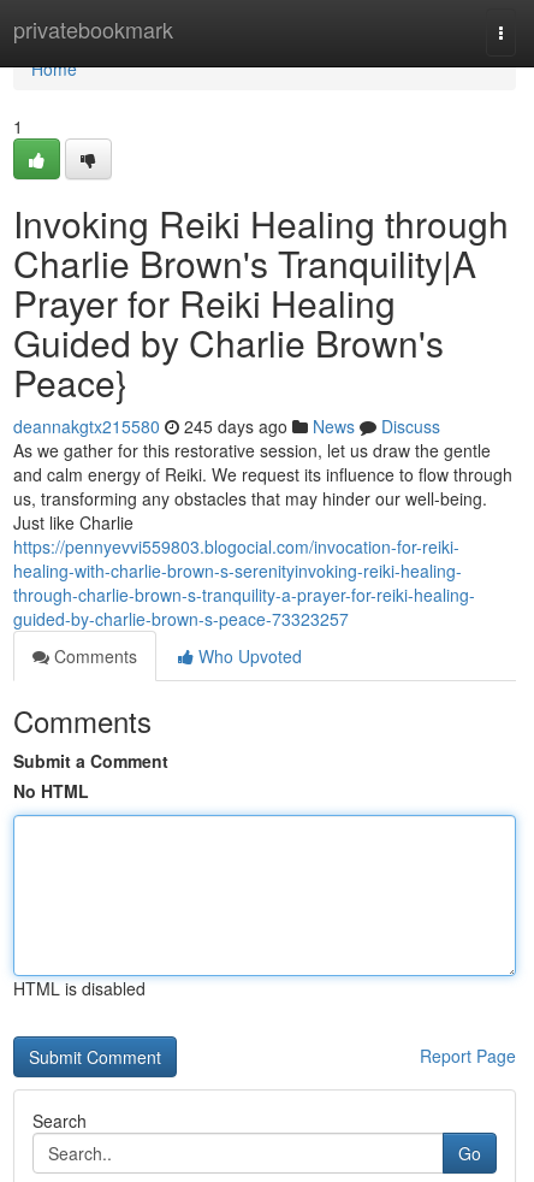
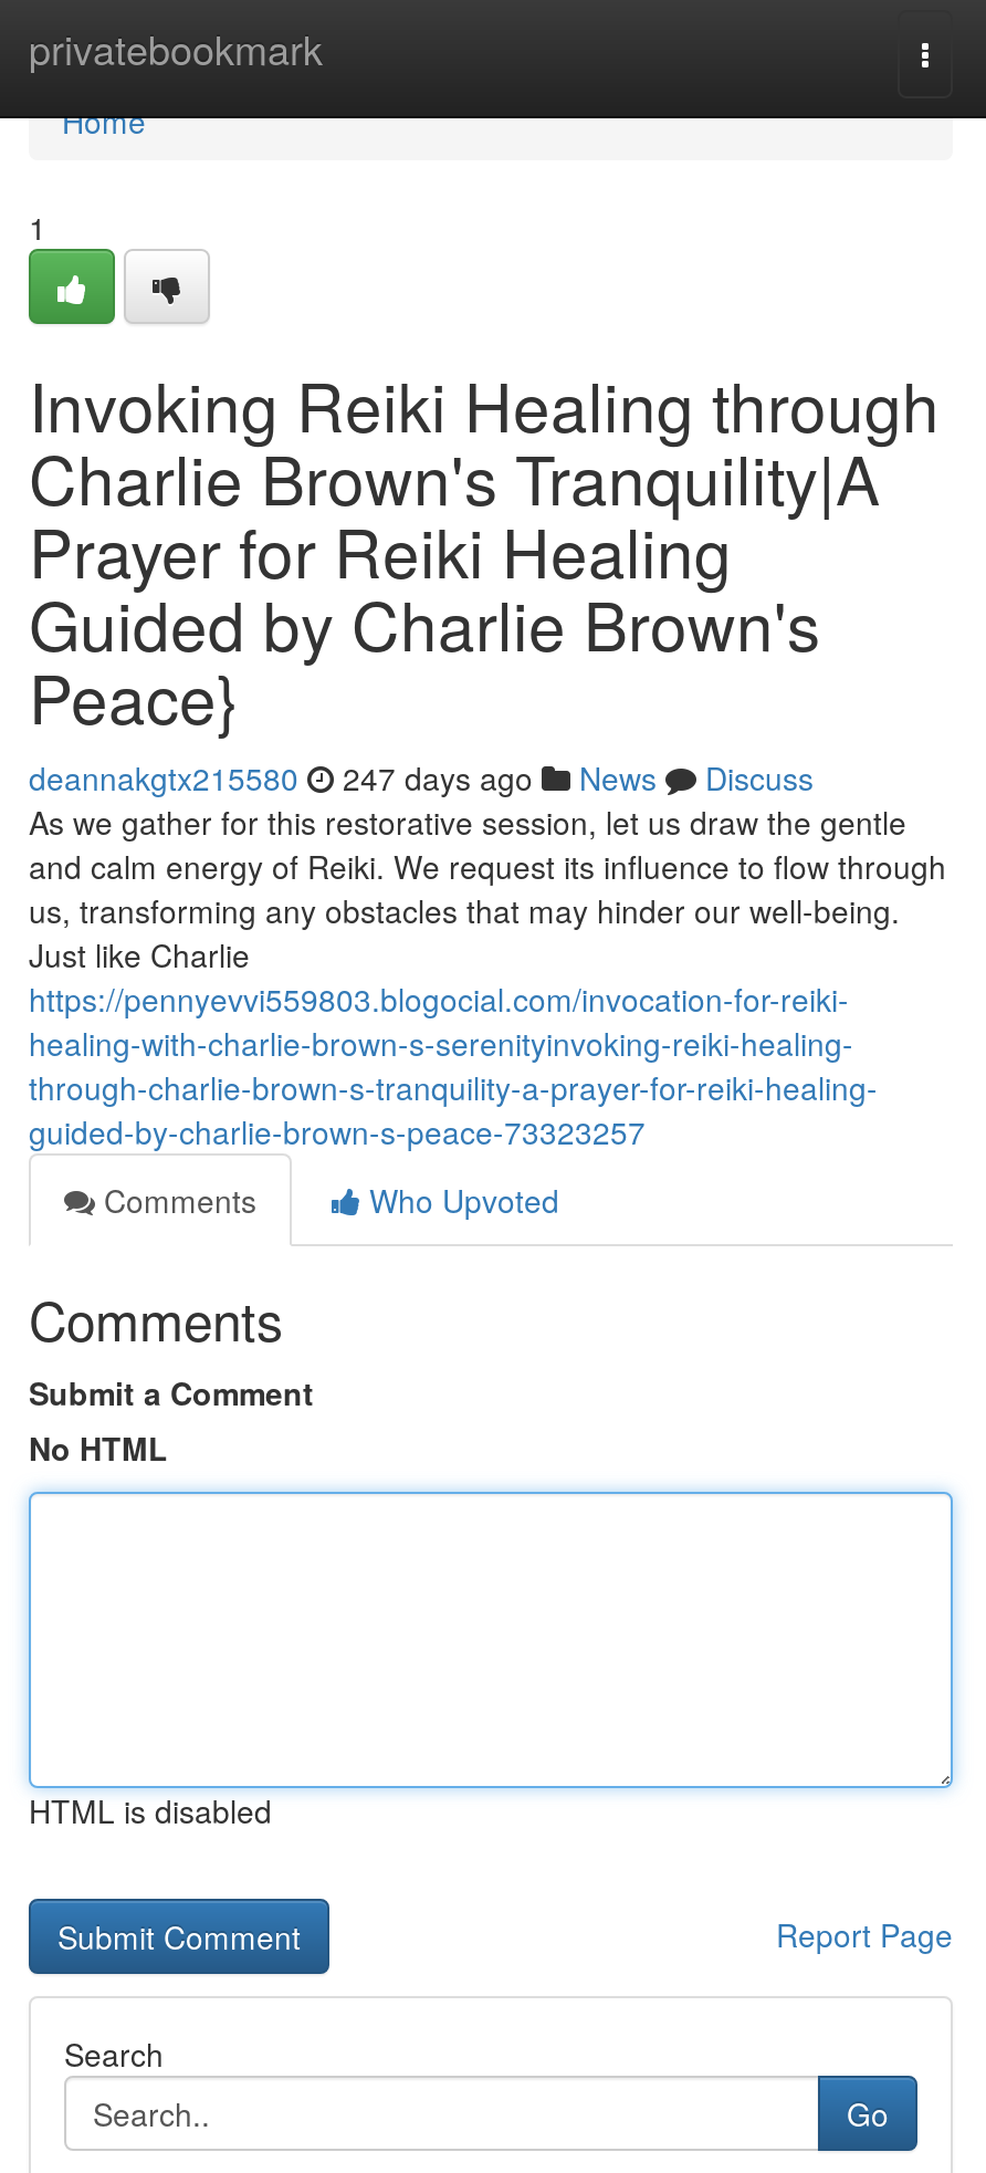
- deannakgtx215580 245 days ago News Discuss
+ deannakgtx215580 247 days ago News Discuss
